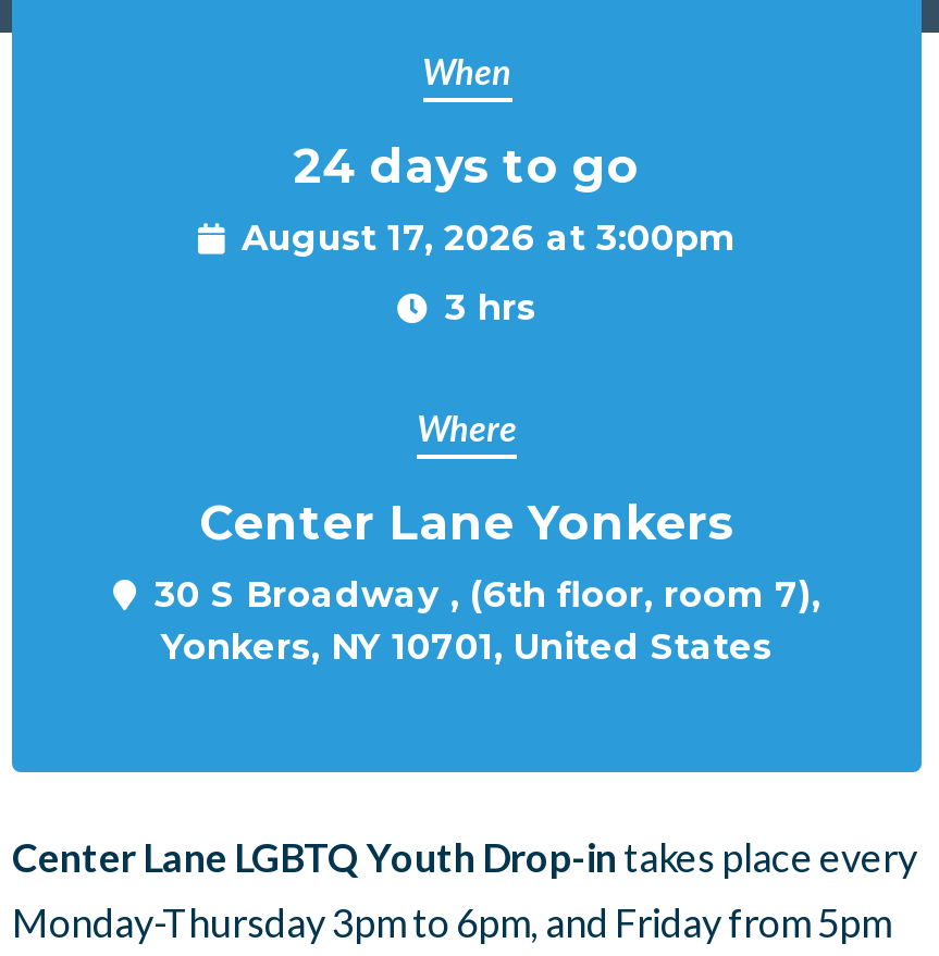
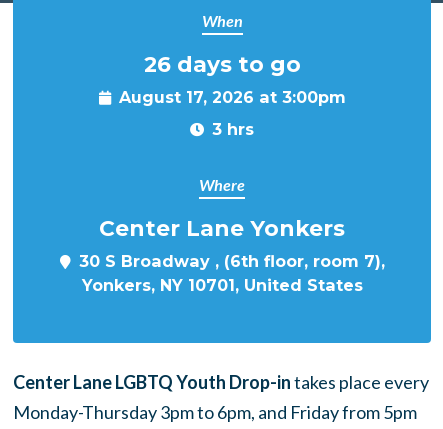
- 24 days to go
+ 26 days to go
